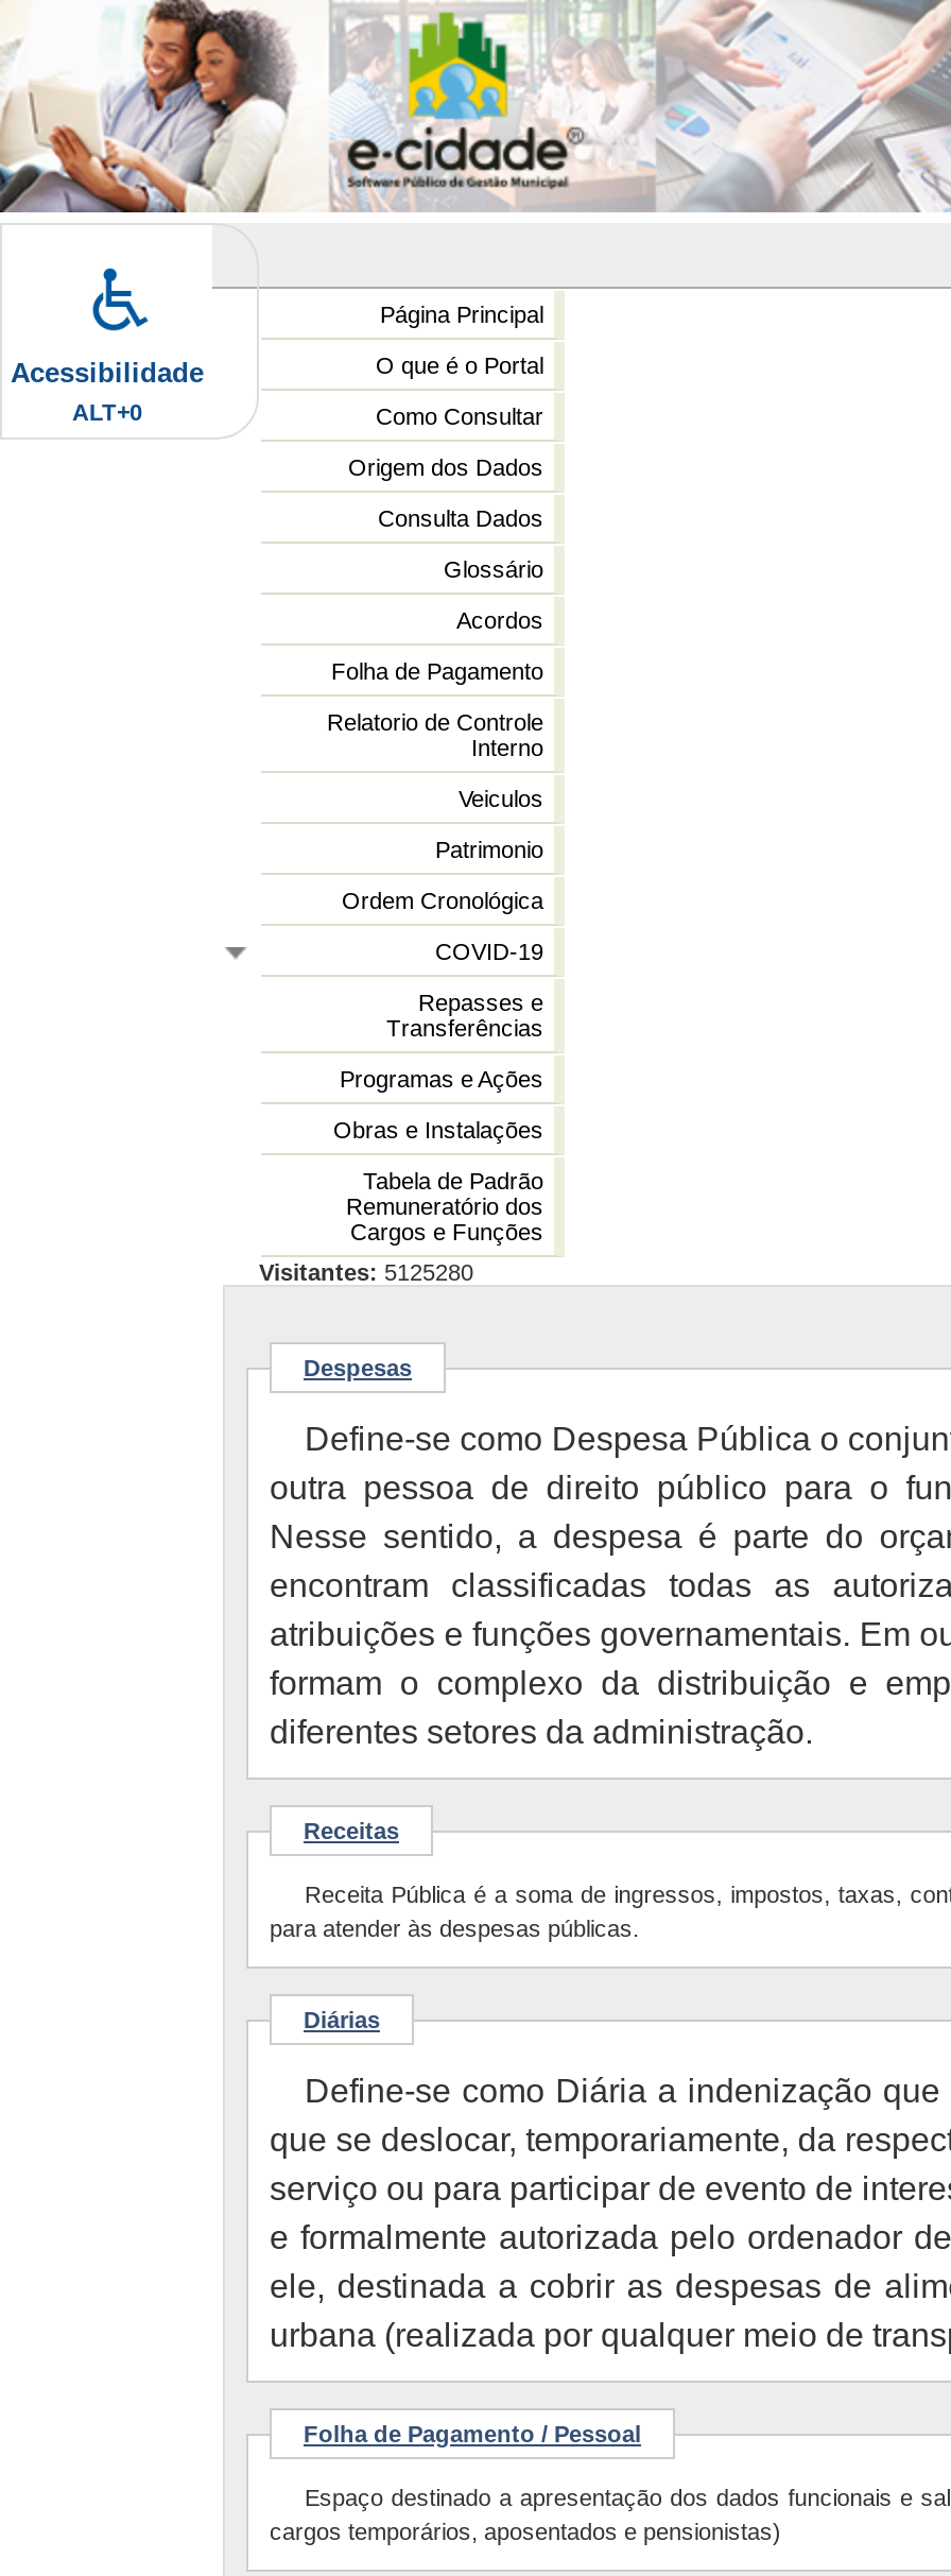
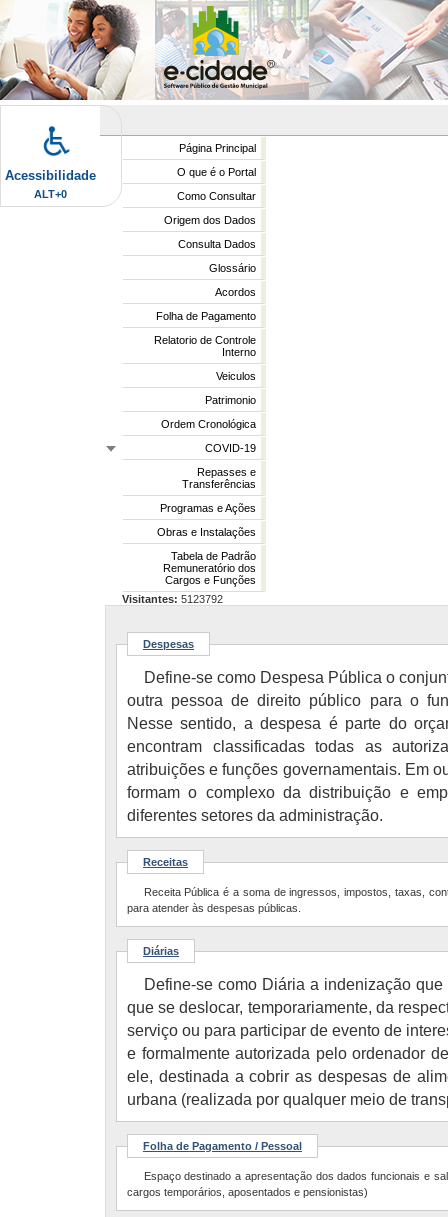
- Visitantes: 5125280
+ Visitantes: 5123792
